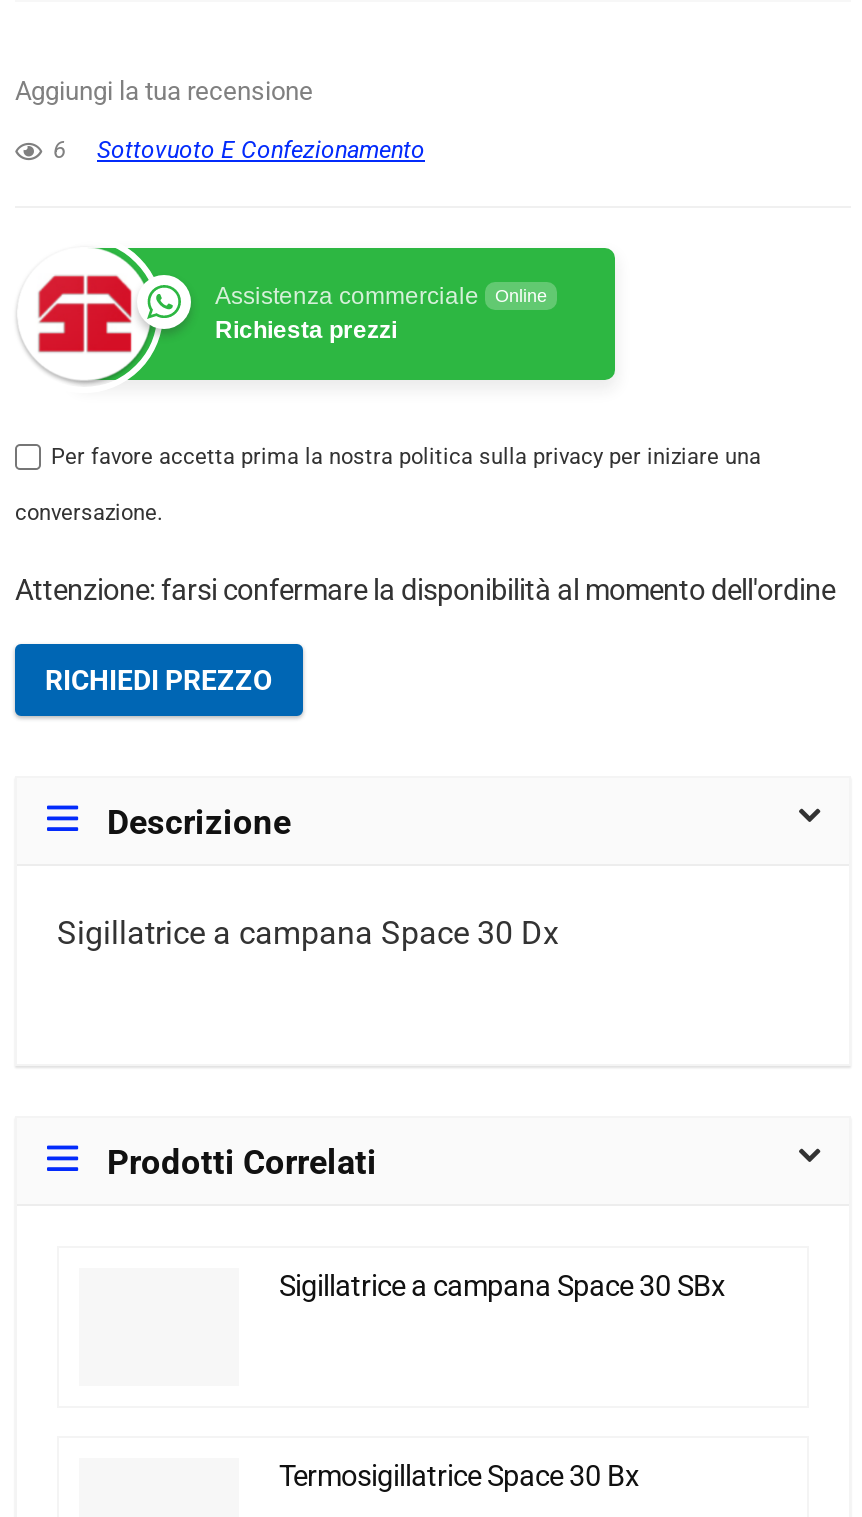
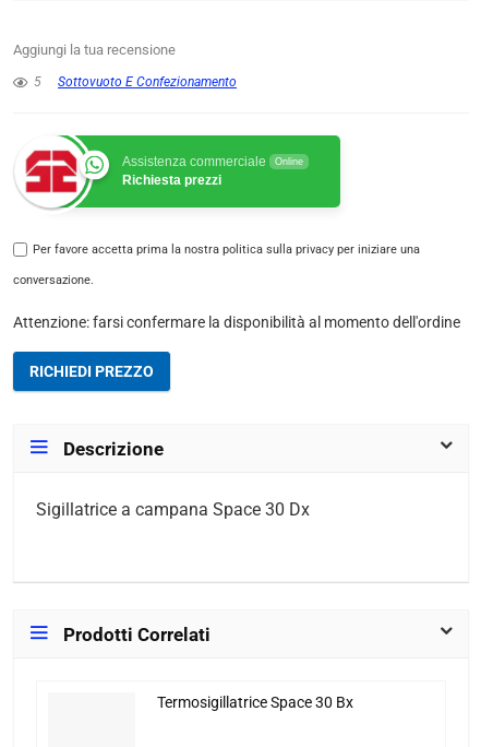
- 6 Sottovuoto E Confezionamento
+ 5 Sottovuoto E Confezionamento

- Sigillatrice a campana Space 30 SBx
